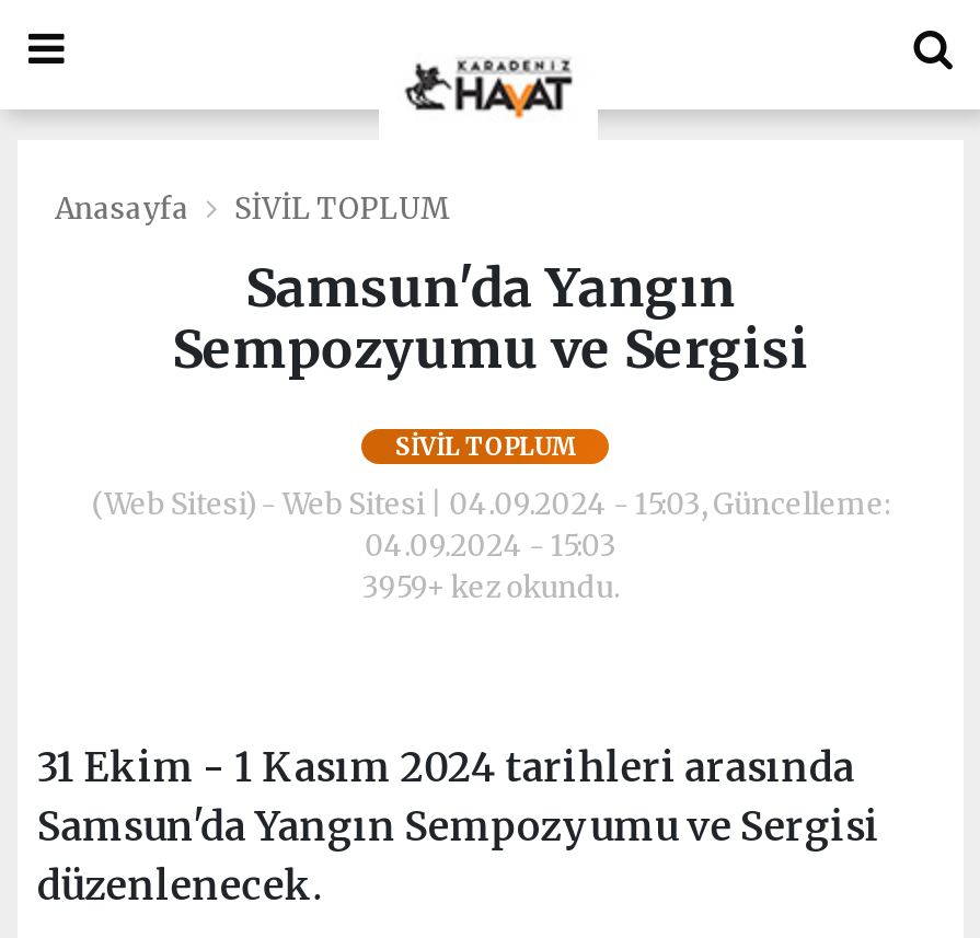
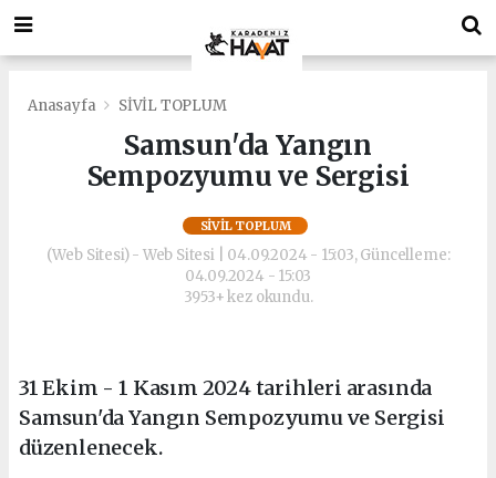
- 3959+ kez okundu.
+ 3953+ kez okundu.
